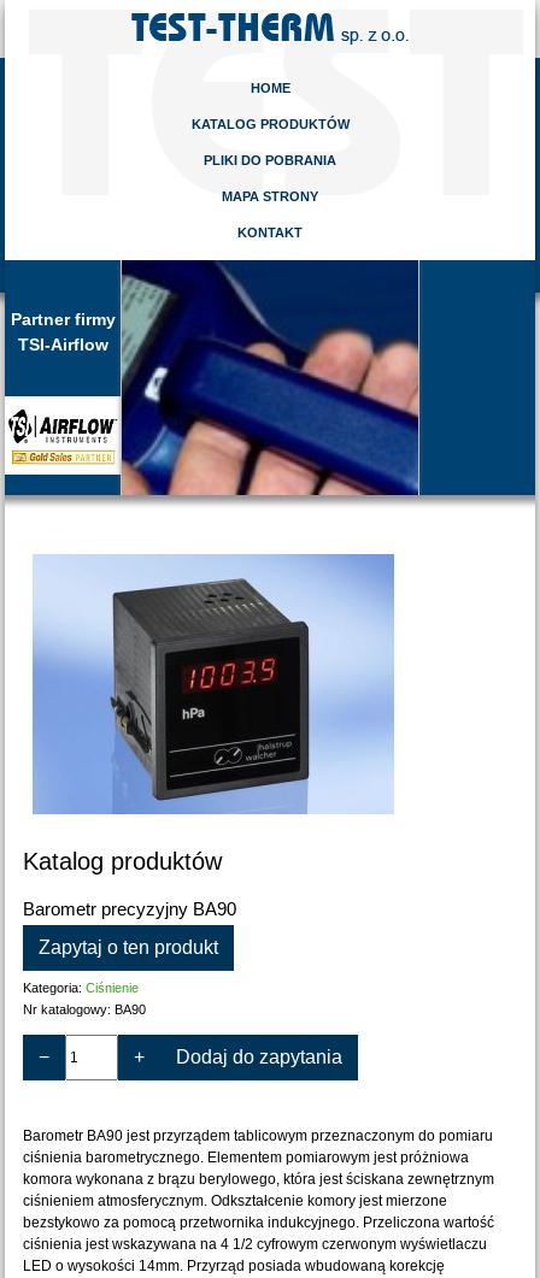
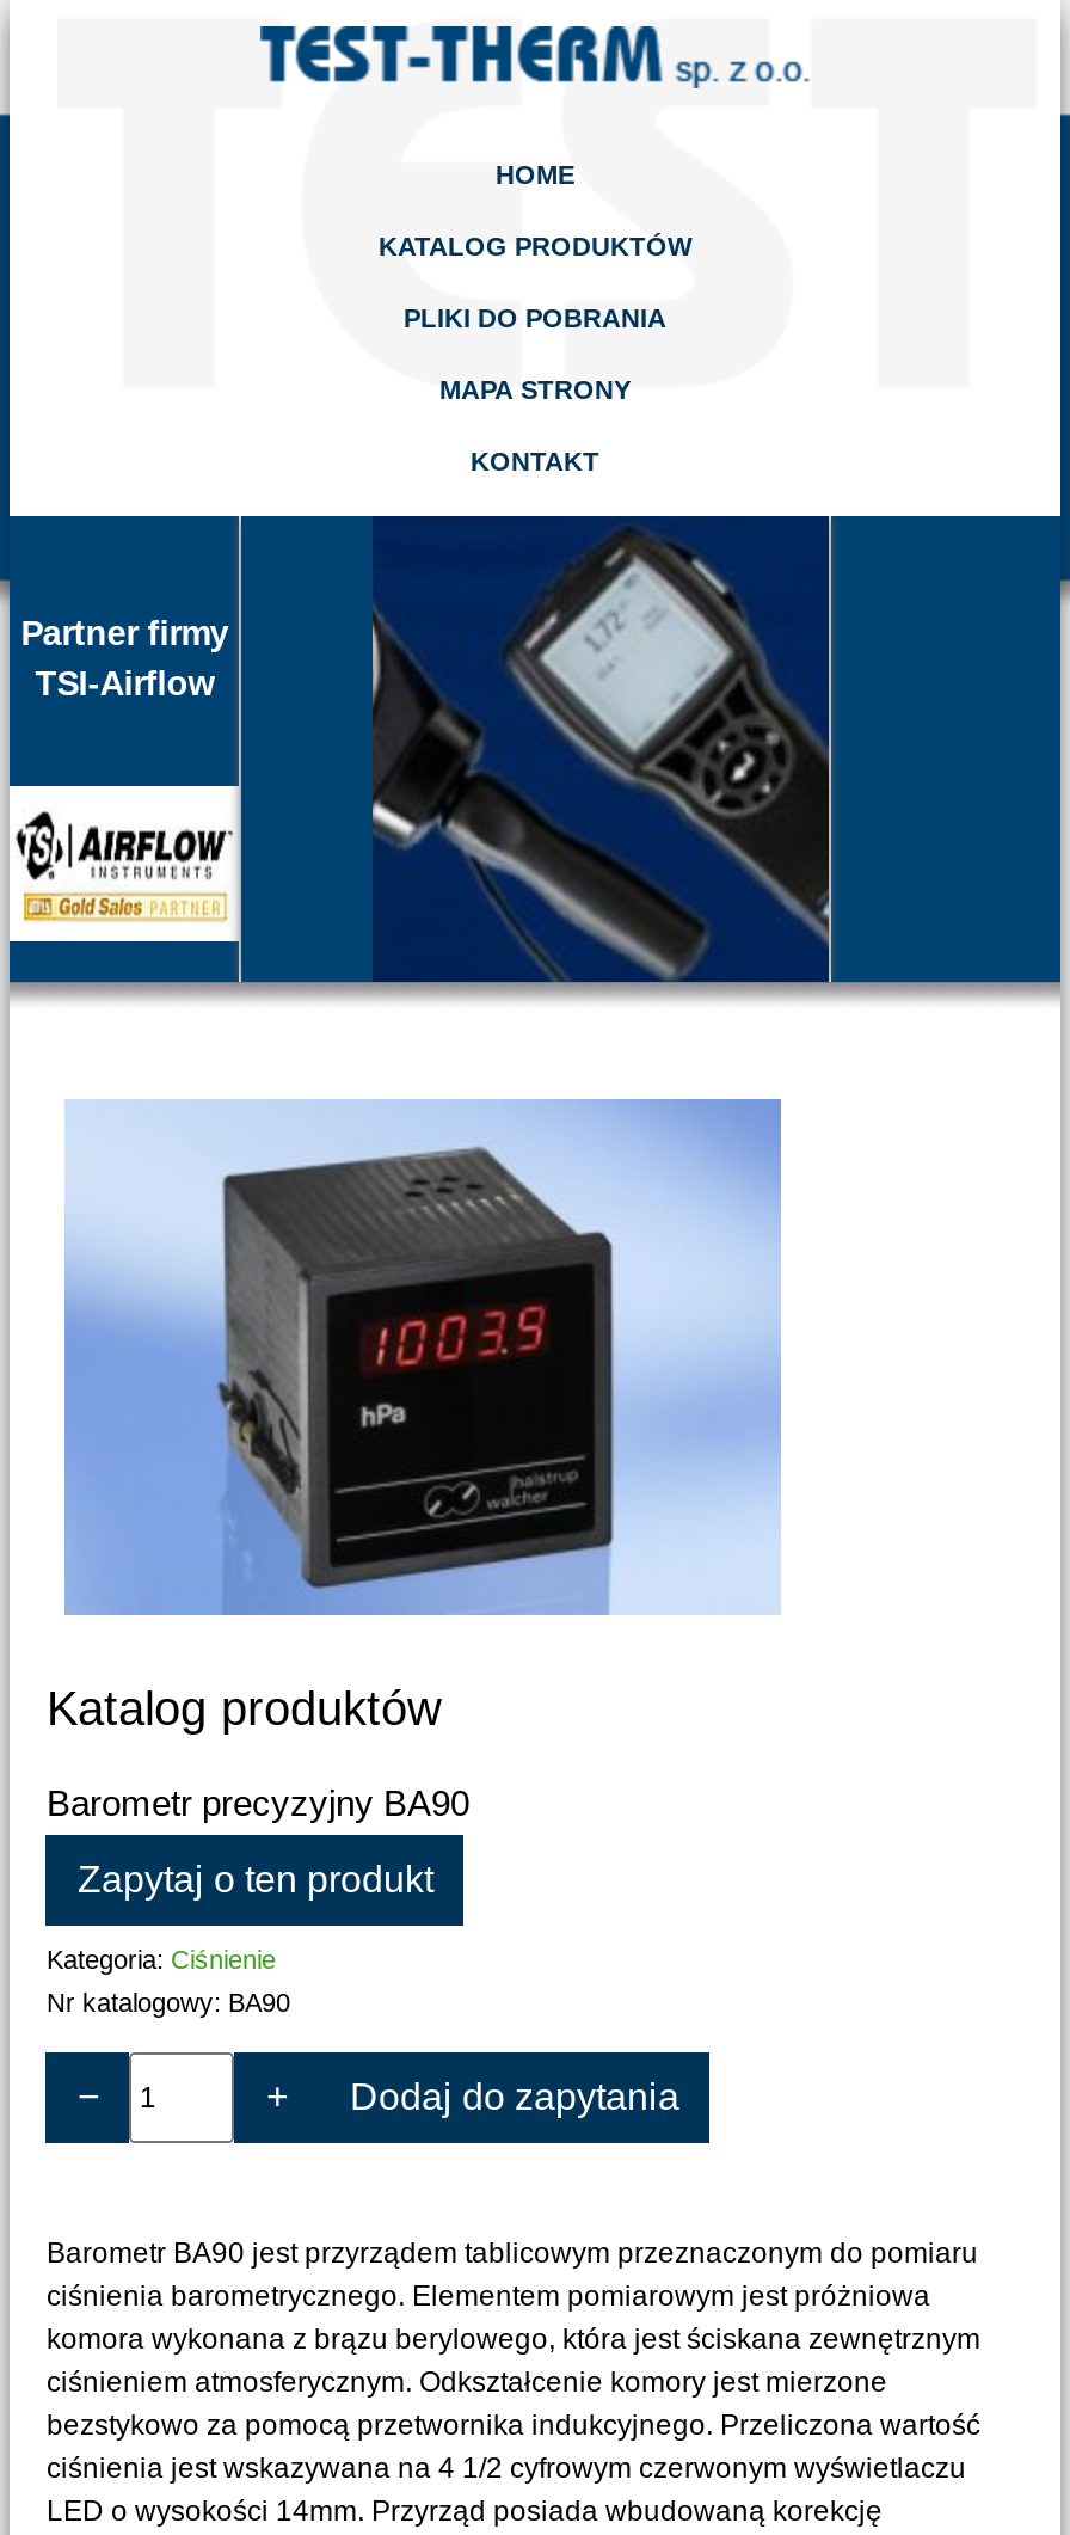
- [image]
+ [image]
